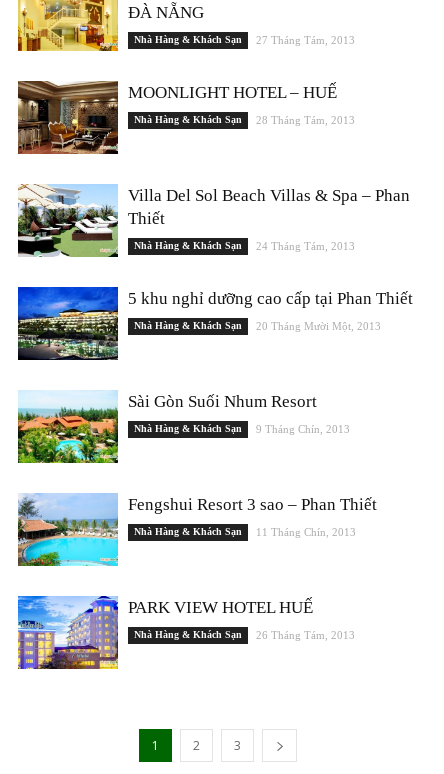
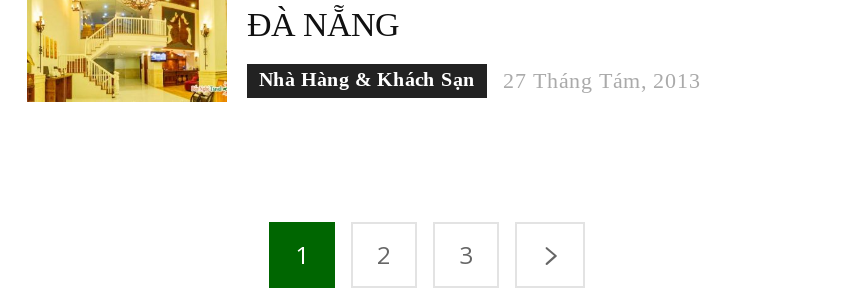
- [image]
- MOONLIGHT HOTEL – HUẾ
- Nhà Hàng & Khách Sạn
- 28 Tháng Tám, 2013

- [image]
- Villa Del Sol Beach Villas & Spa – Phan
- Thiết
- Nhà Hàng & Khách Sạn
- 24 Tháng Tám, 2013
- 5 khu nghỉ dưỡng cao cấp tại Phan Thiết
- Nhà Hàng & Khách Sạn
- 20 Tháng Mười Một, 2013

- [image]
- Sài Gòn Suối Nhum Resort
- Nhà Hàng & Khách Sạn
- 9 Tháng Chín, 2013

- [image]
- Fengshui Resort 3 sao – Phan Thiết
- Nhà Hàng & Khách Sạn
- 11 Tháng Chín, 2013

- [image]
- PARK VIEW HOTEL HUẾ
- Nhà Hàng & Khách Sạn
- 26 Tháng Tám, 2013

- [image]
